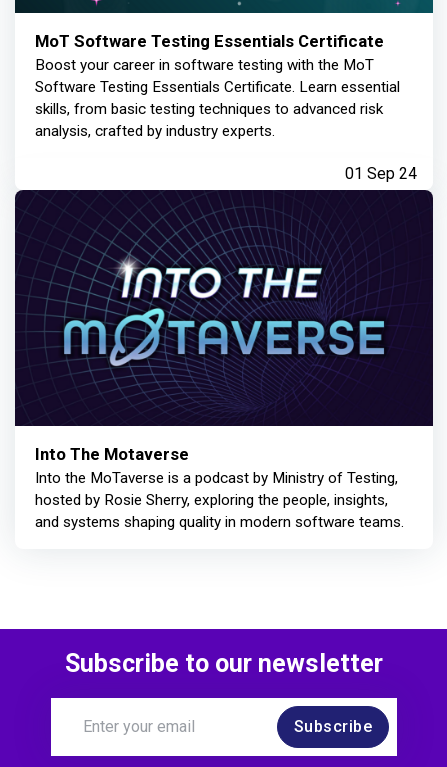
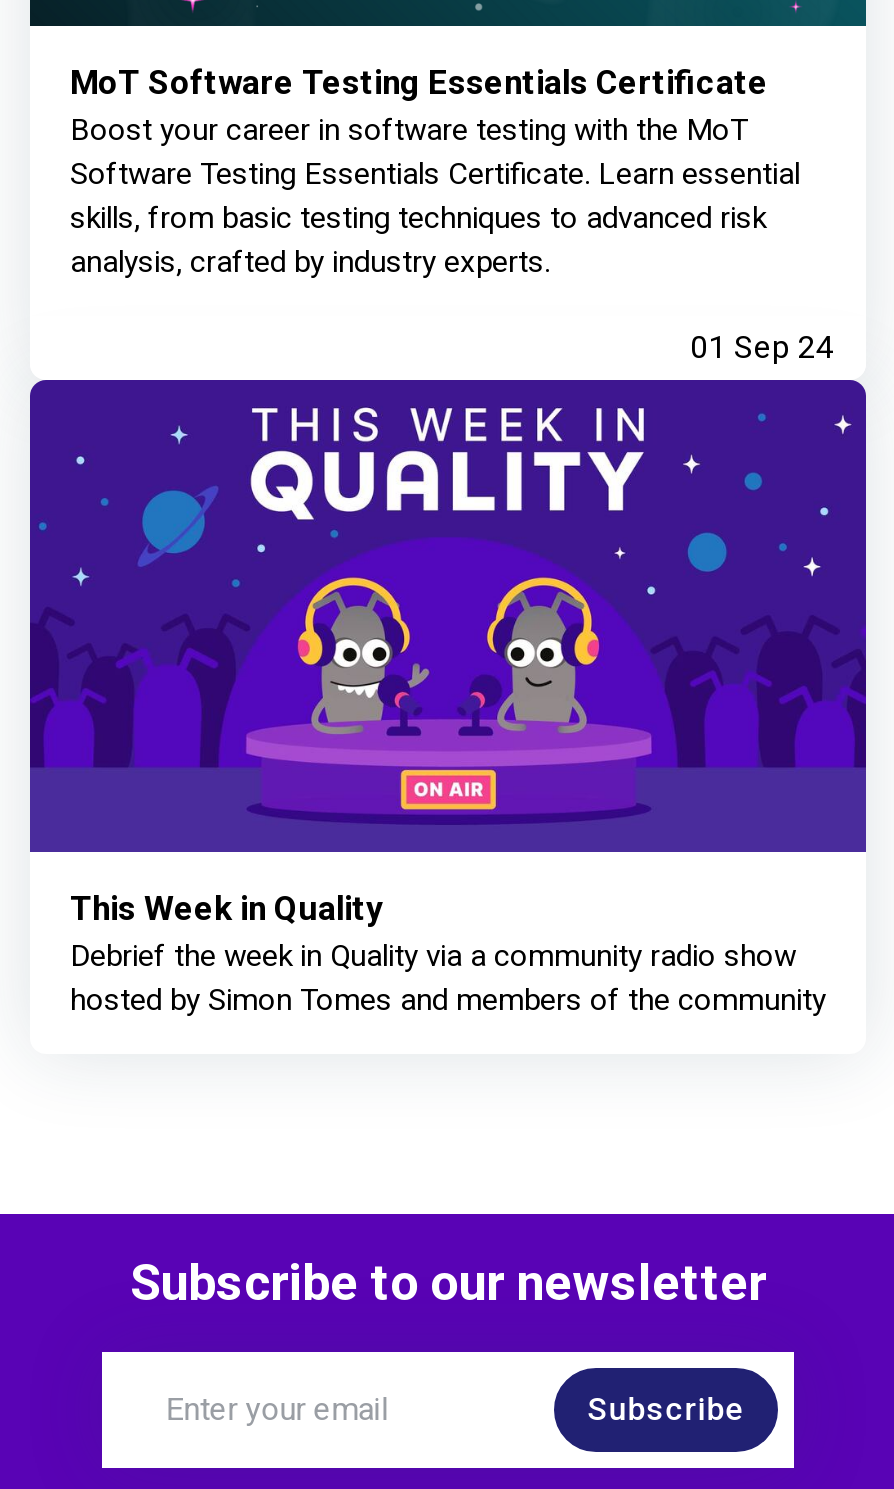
- [image]
- Into The Motaverse
- Into the MoTaverse is a podcast by Ministry of Testing,
- hosted by Rosie Sherry, exploring the people, insights,
- and systems shaping quality in modern software teams.
+ [image]
+ This Week in Quality
+ Debrief the week in Quality via a community radio show
+ hosted by Simon Tomes and members of the community
